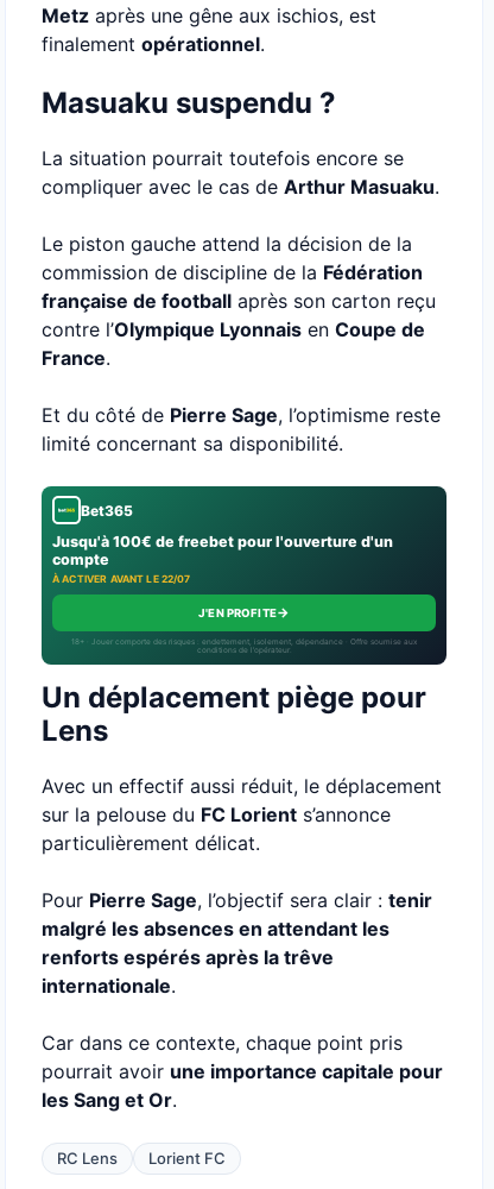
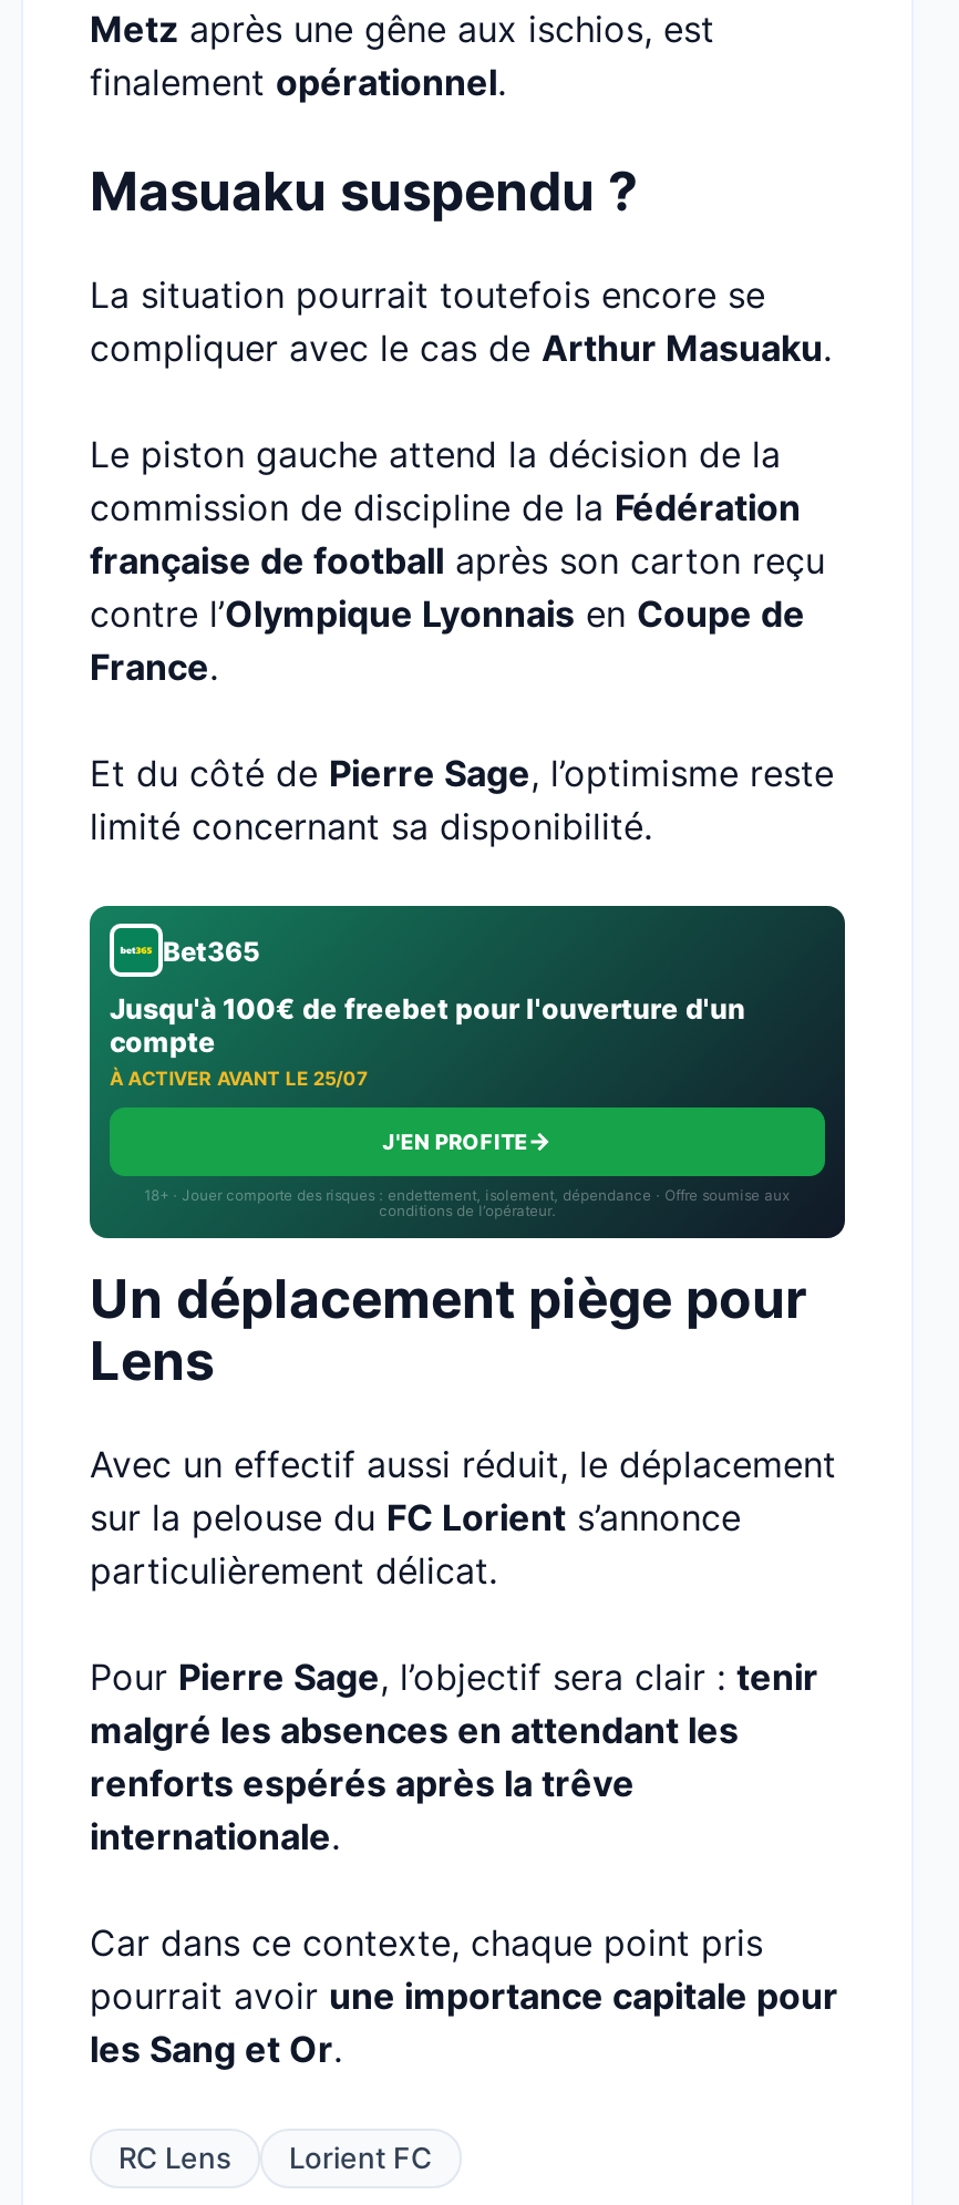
- À ACTIVER AVANT LE 22/07
+ À ACTIVER AVANT LE 25/07
